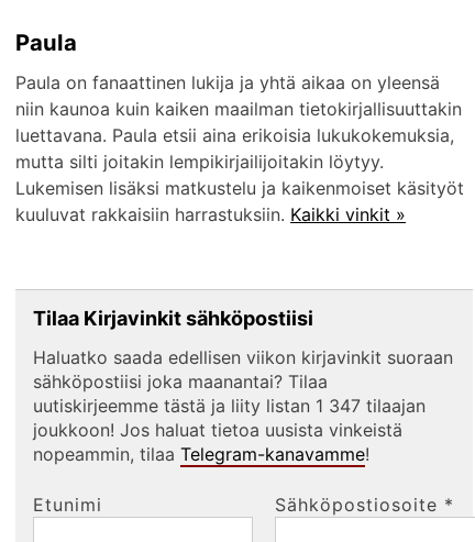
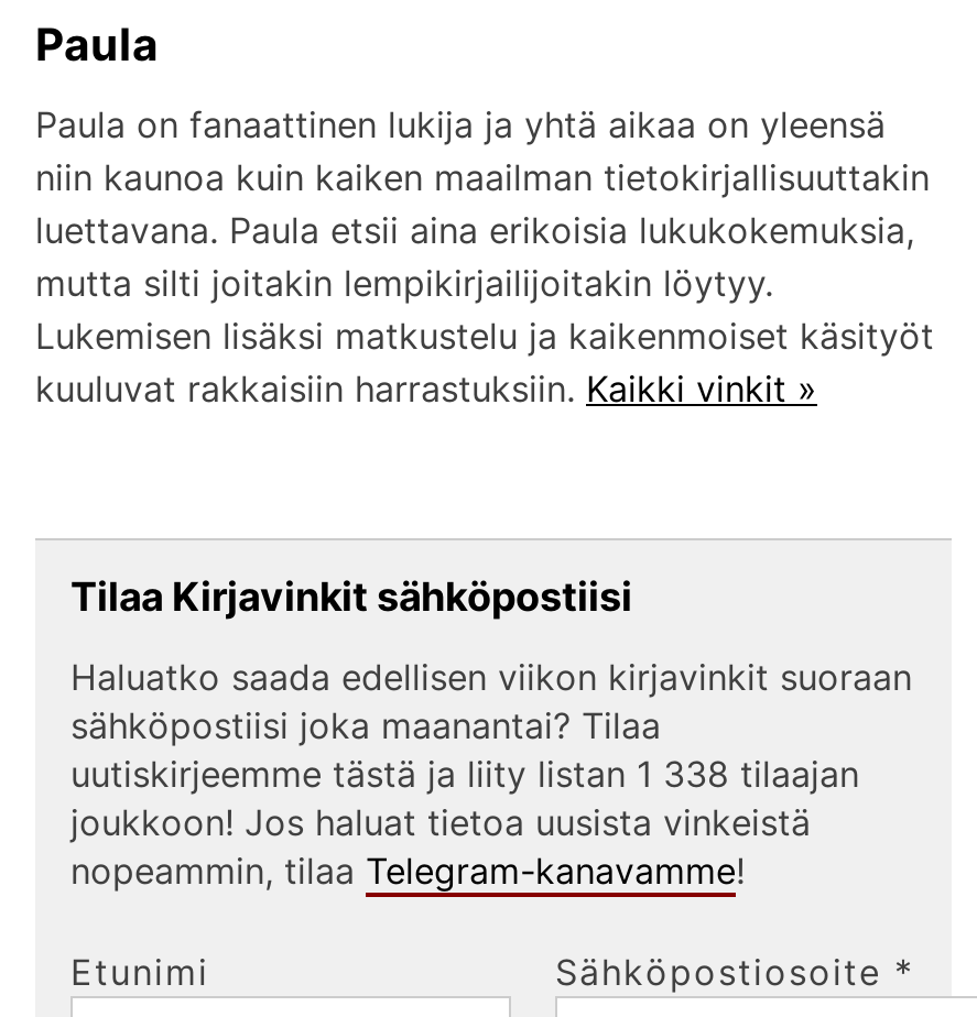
- uutiskirjeemme tästä ja liity listan 1 347 tilaajan
+ uutiskirjeemme tästä ja liity listan 1 338 tilaajan
